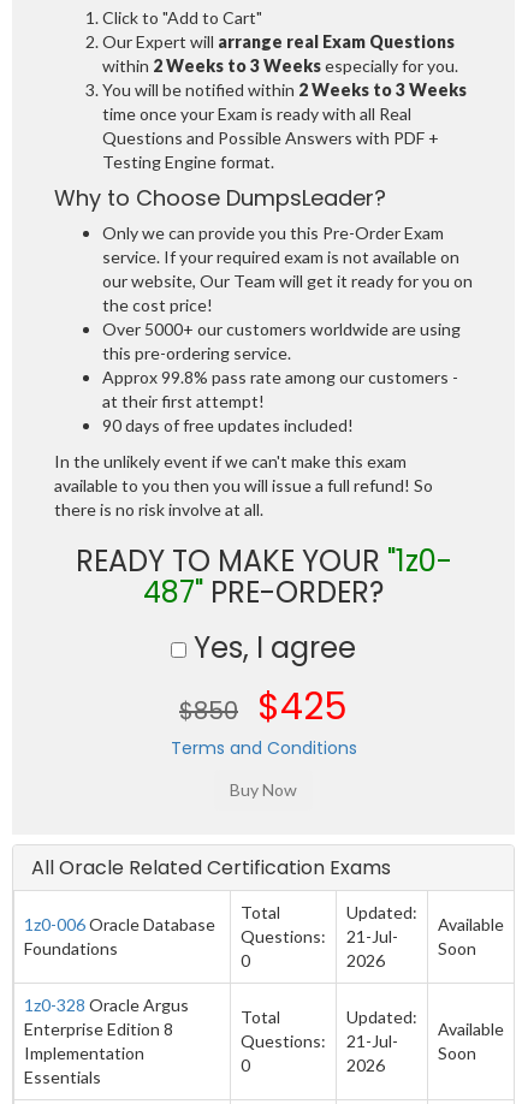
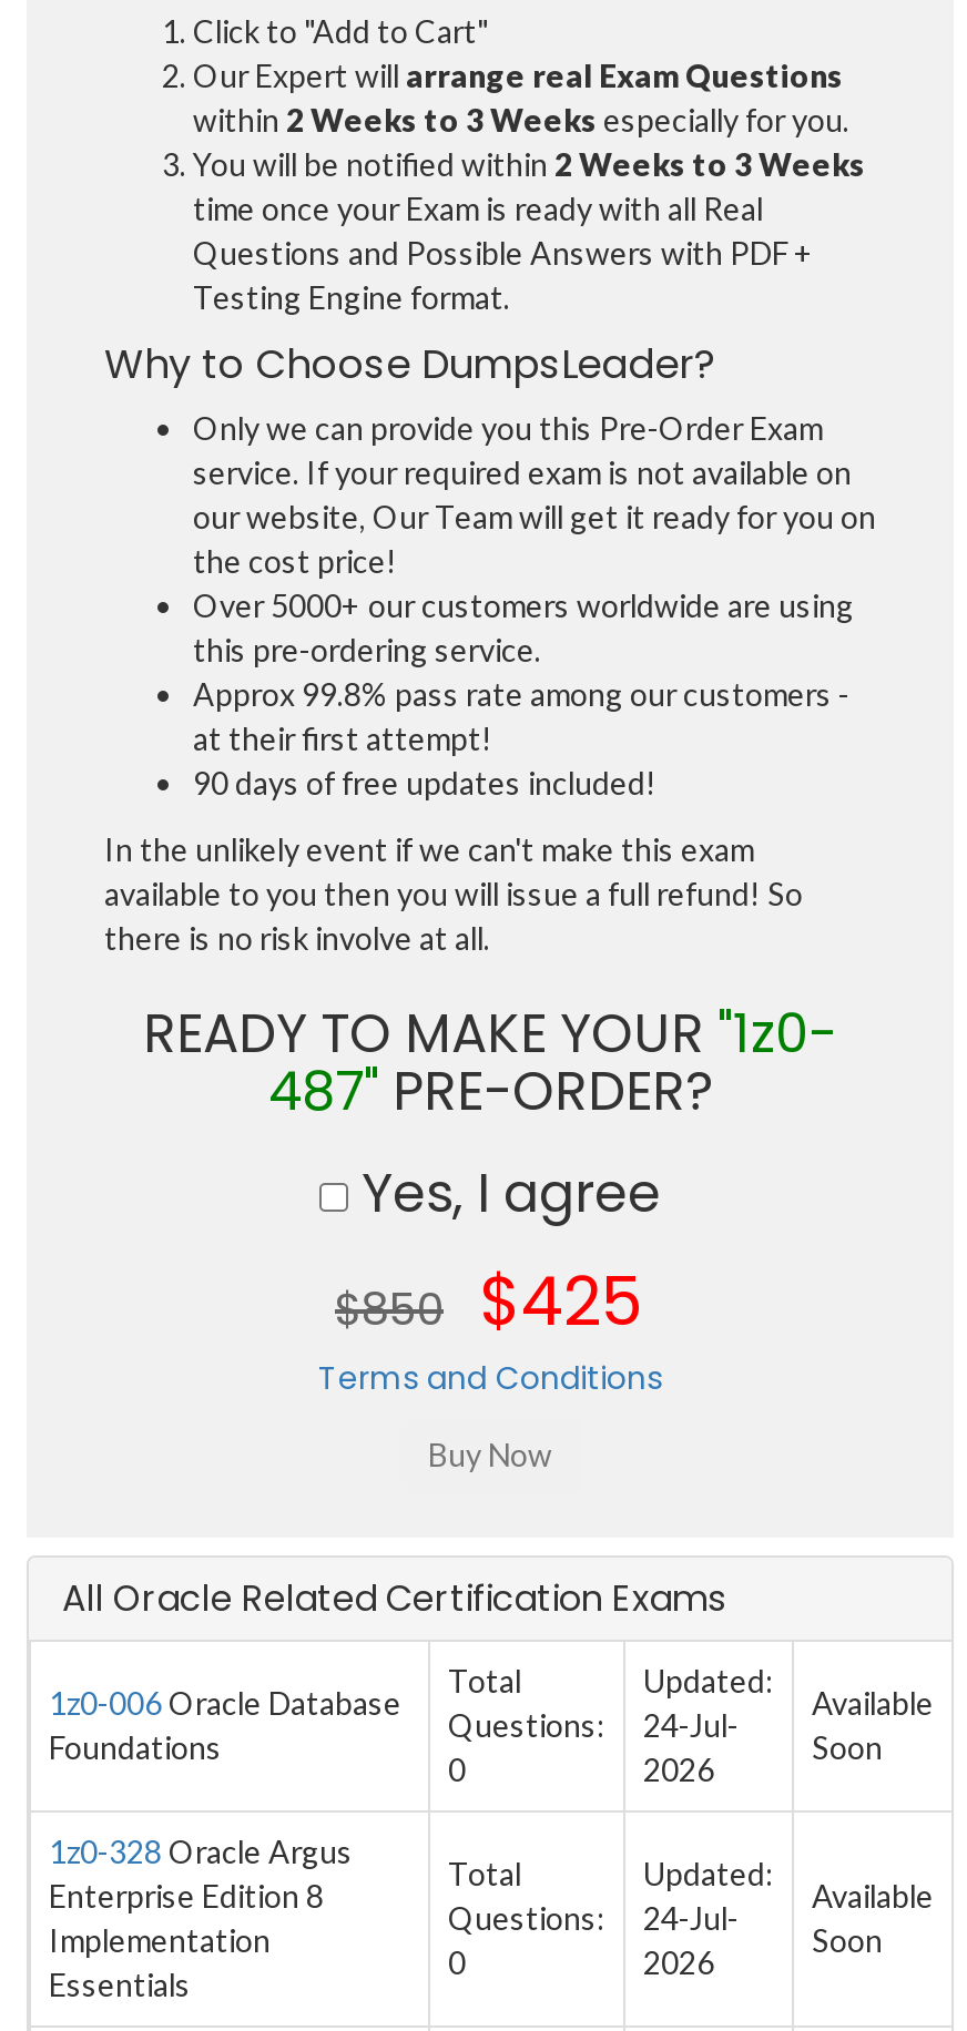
- Questions: 21-Jul-
+ Questions: 24-Jul-

- Questions: 21-Jul-
+ Questions: 24-Jul-
